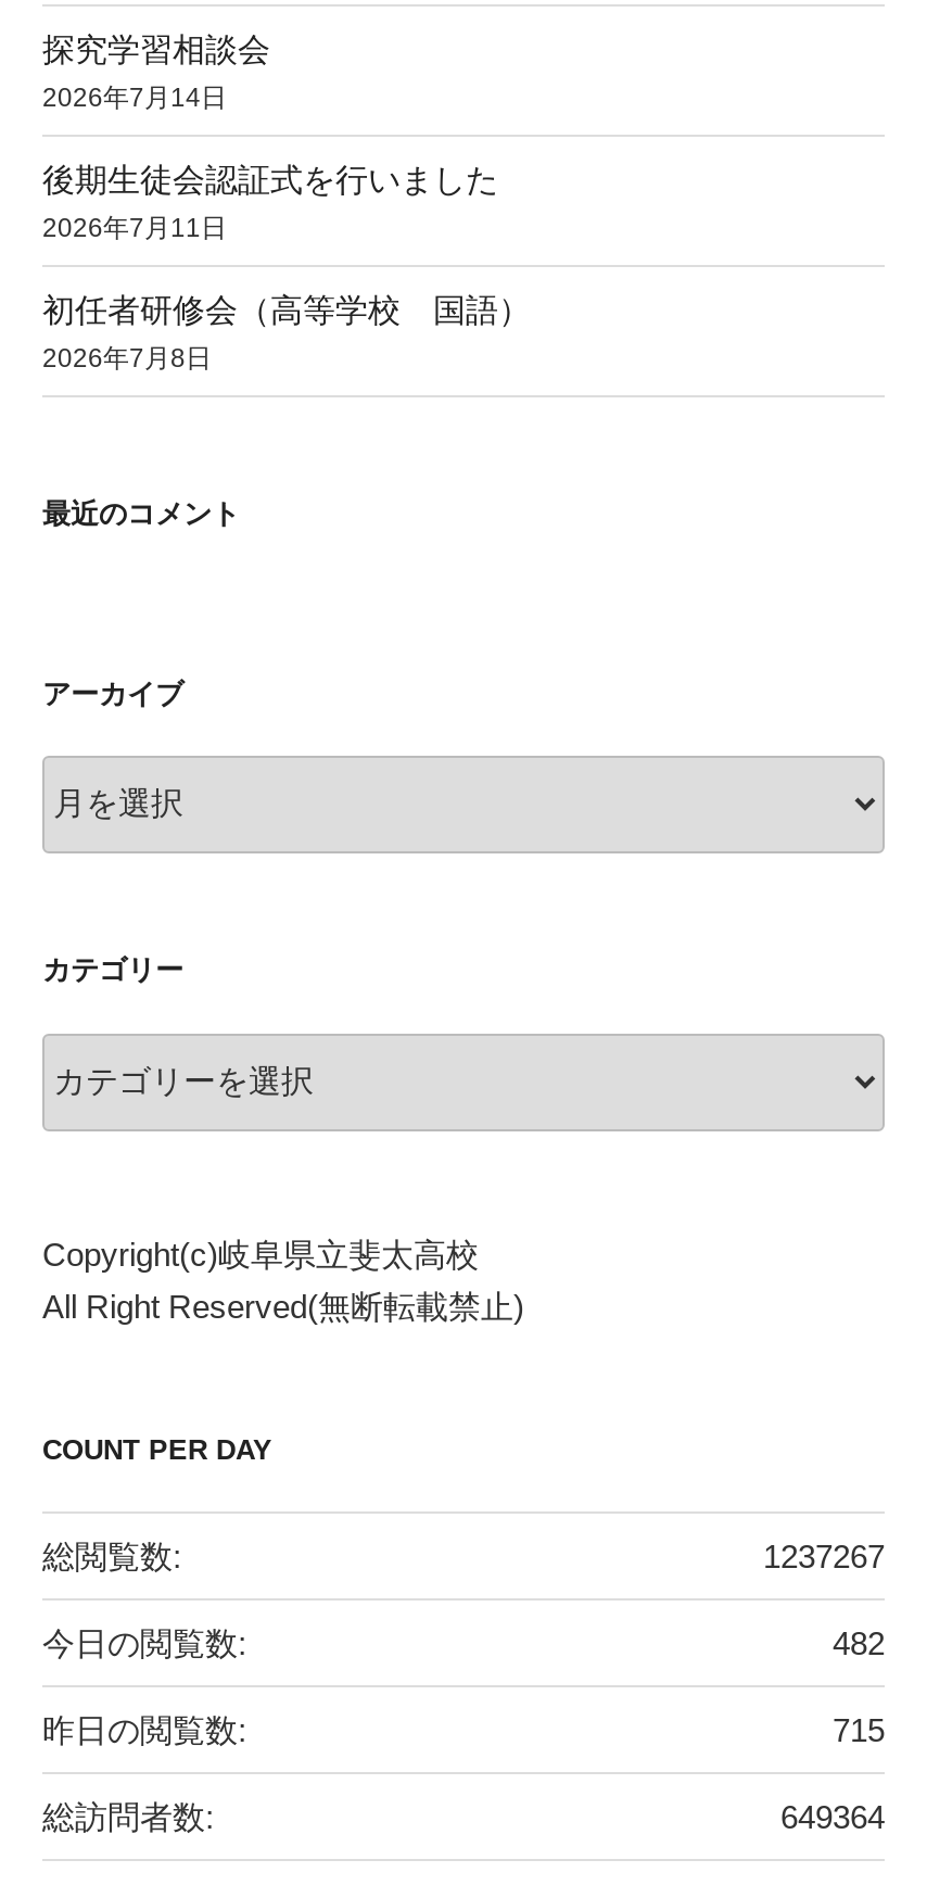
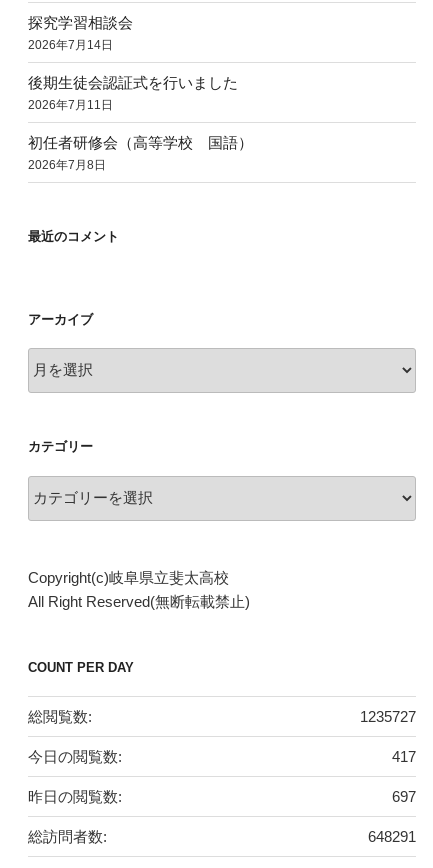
- 1237267
+ 1235727

- 482
+ 417

- 715
+ 697

- 649364
+ 648291
